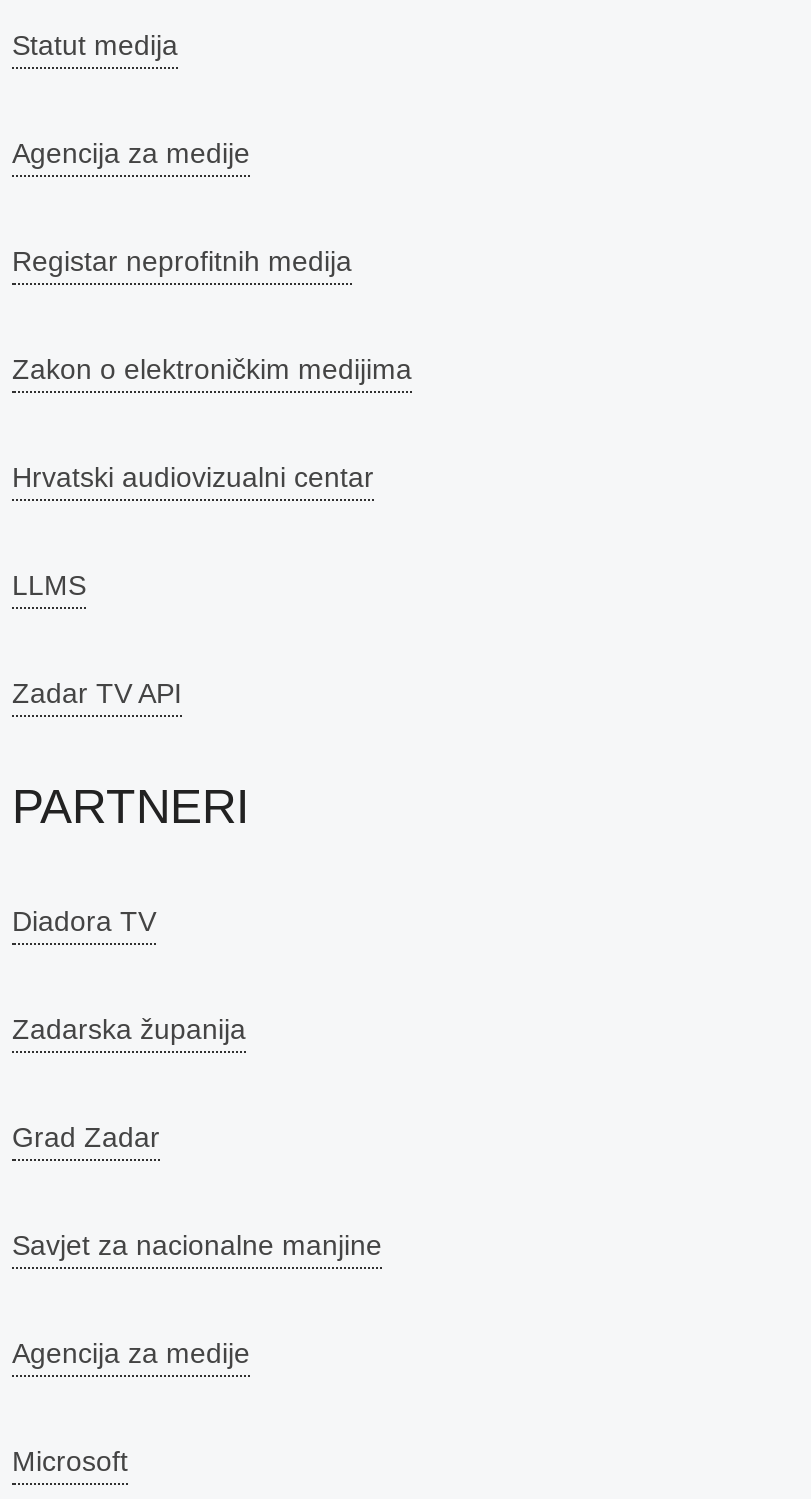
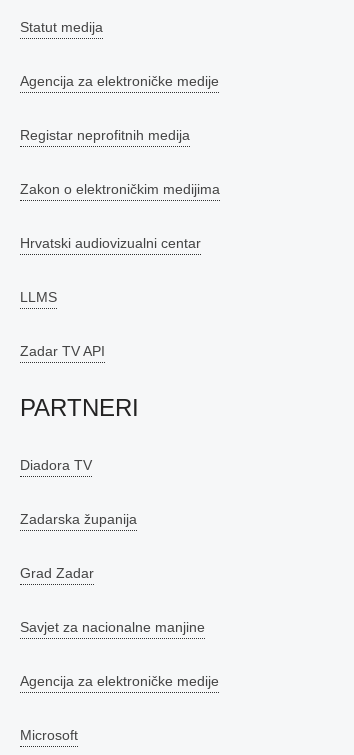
- Agencija za medije
+ Agencija za elektroničke medije

- Agencija za medije
+ Agencija za elektroničke medije
